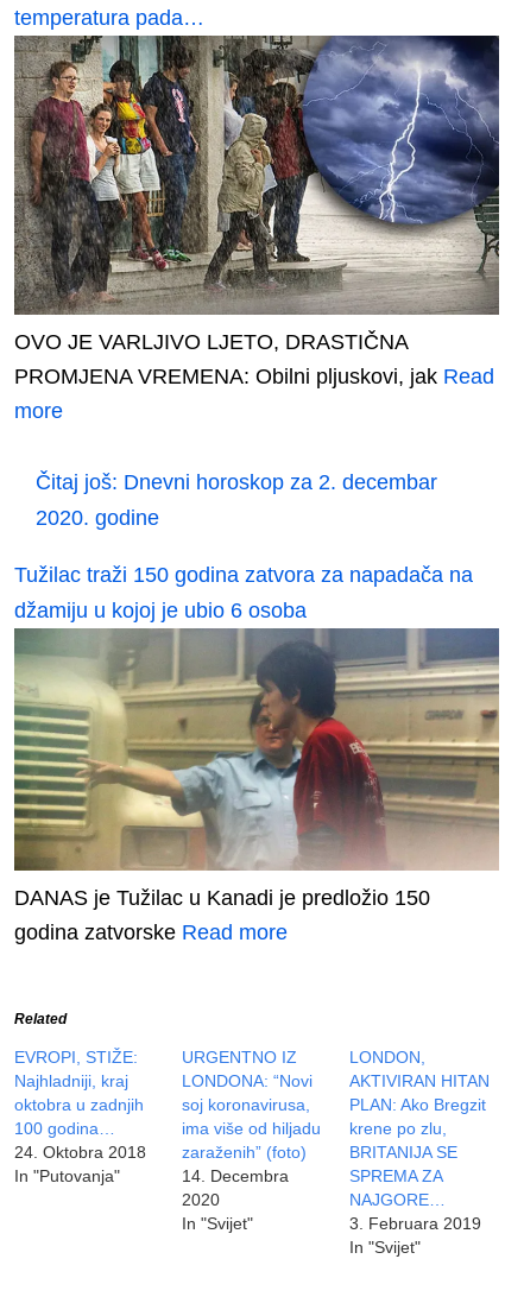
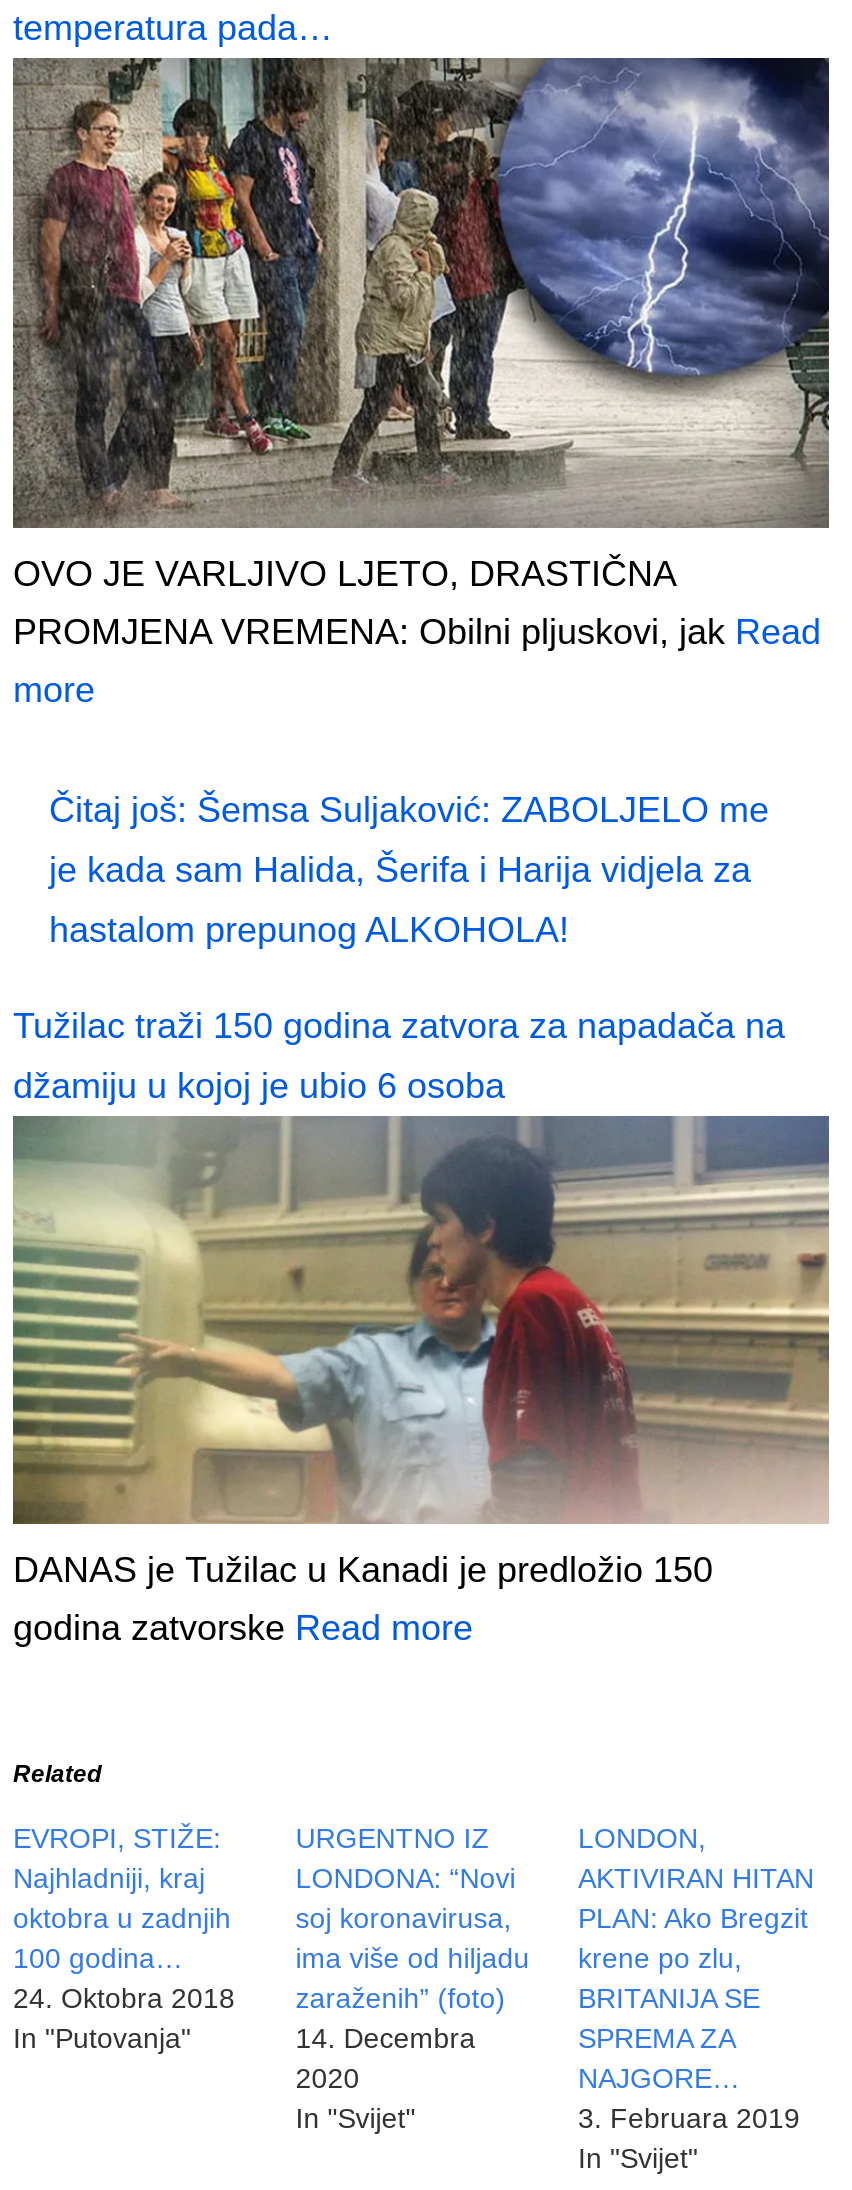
- Čitaj još: Dnevni horoskop za 2. decembar
- 2020. godine
+ Čitaj još: Šemsa Suljaković: ZABOLJELO me
+ je kada sam Halida, Šerifa i Harija vidjela za
+ hastalom prepunog ALKOHOLA!
